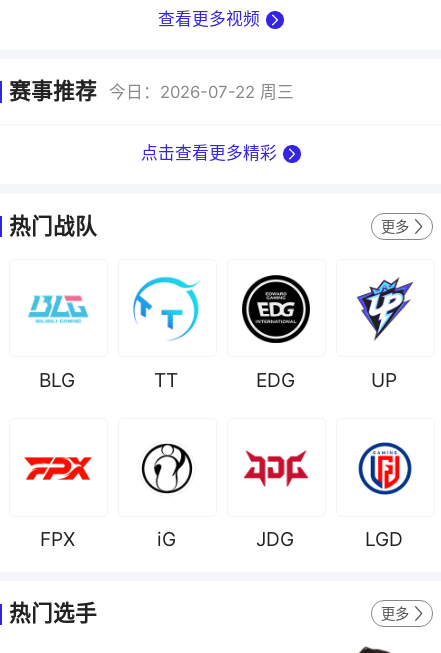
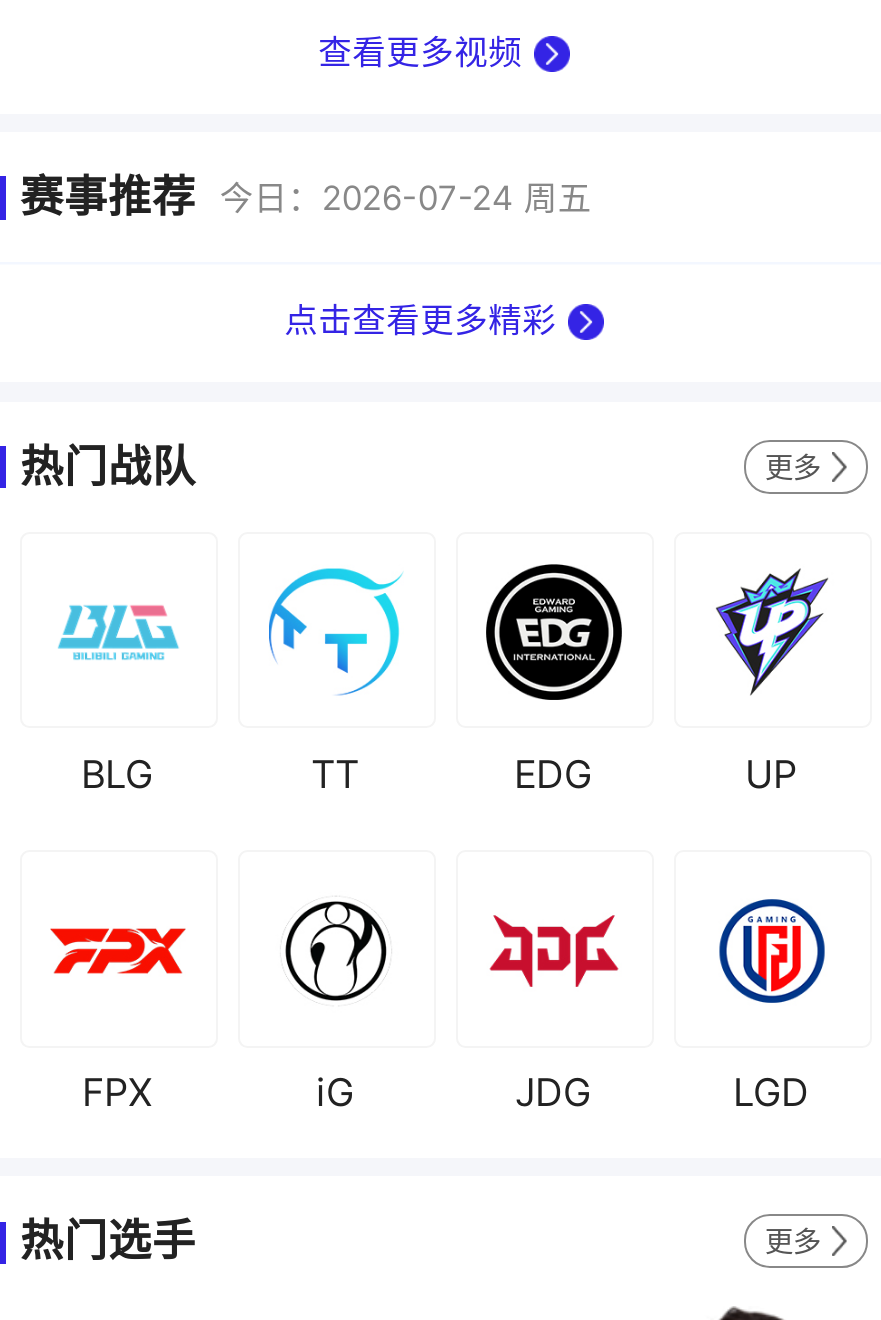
- 赛事推荐 今日：2026-07-22 周三
+ 赛事推荐 今日：2026-07-24 周五
